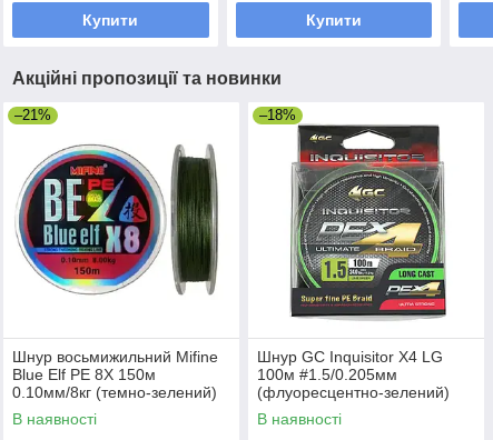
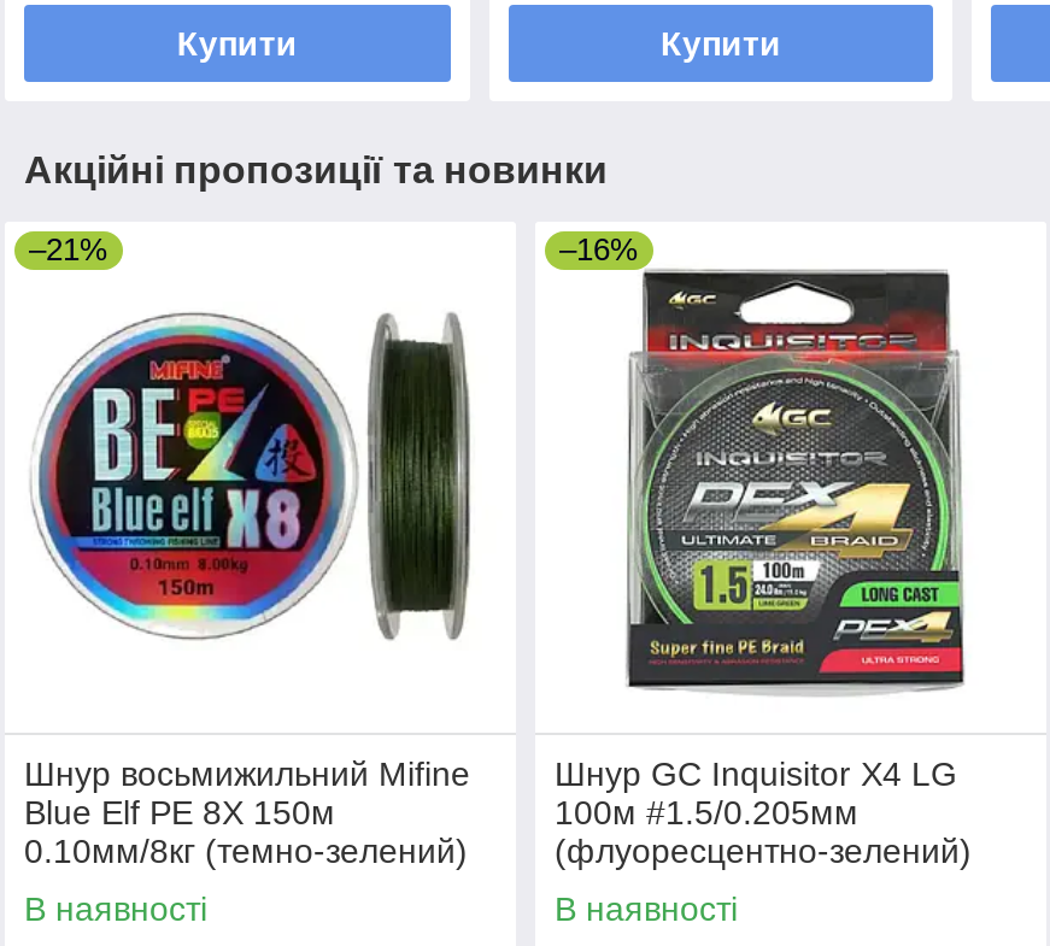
- –18%
+ –16%
